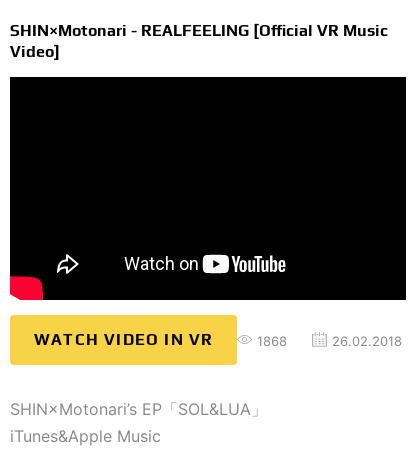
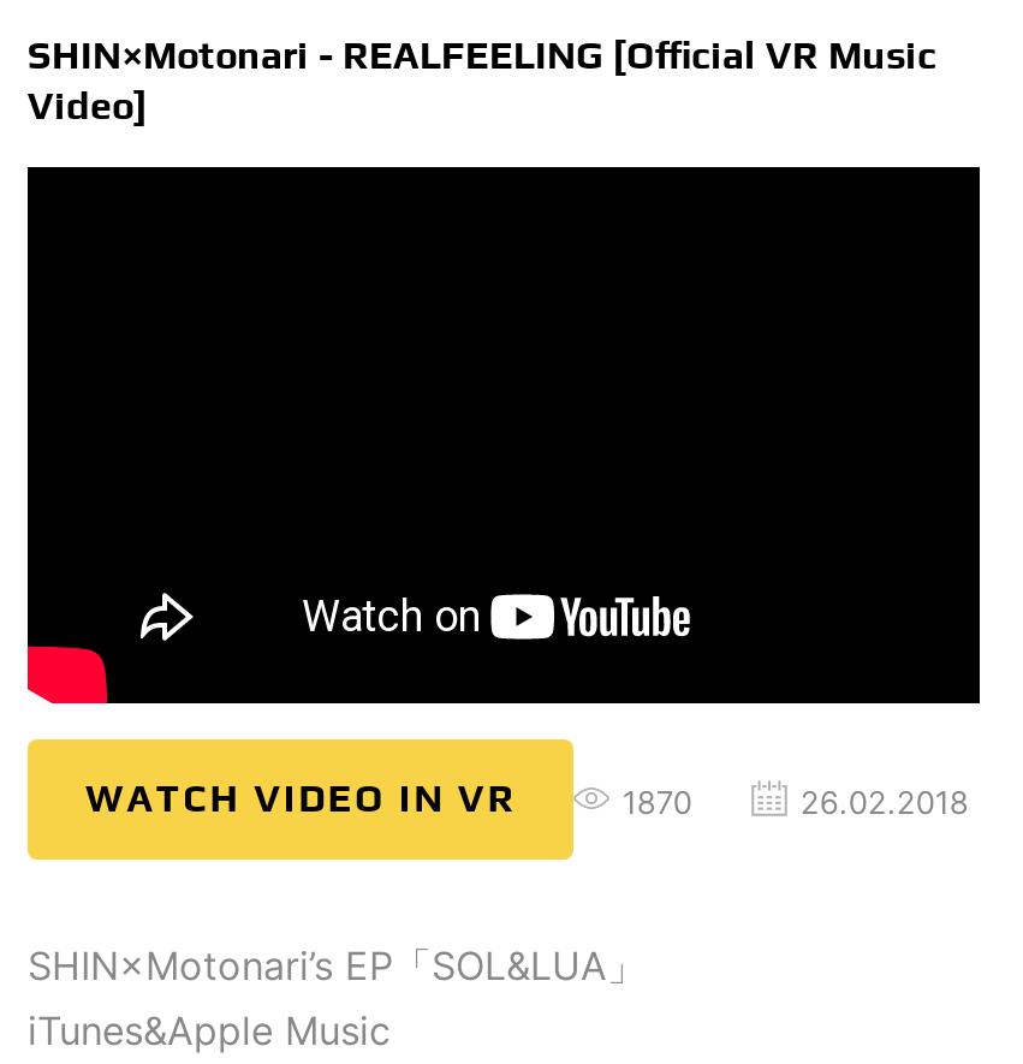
- 1868
+ 1870
